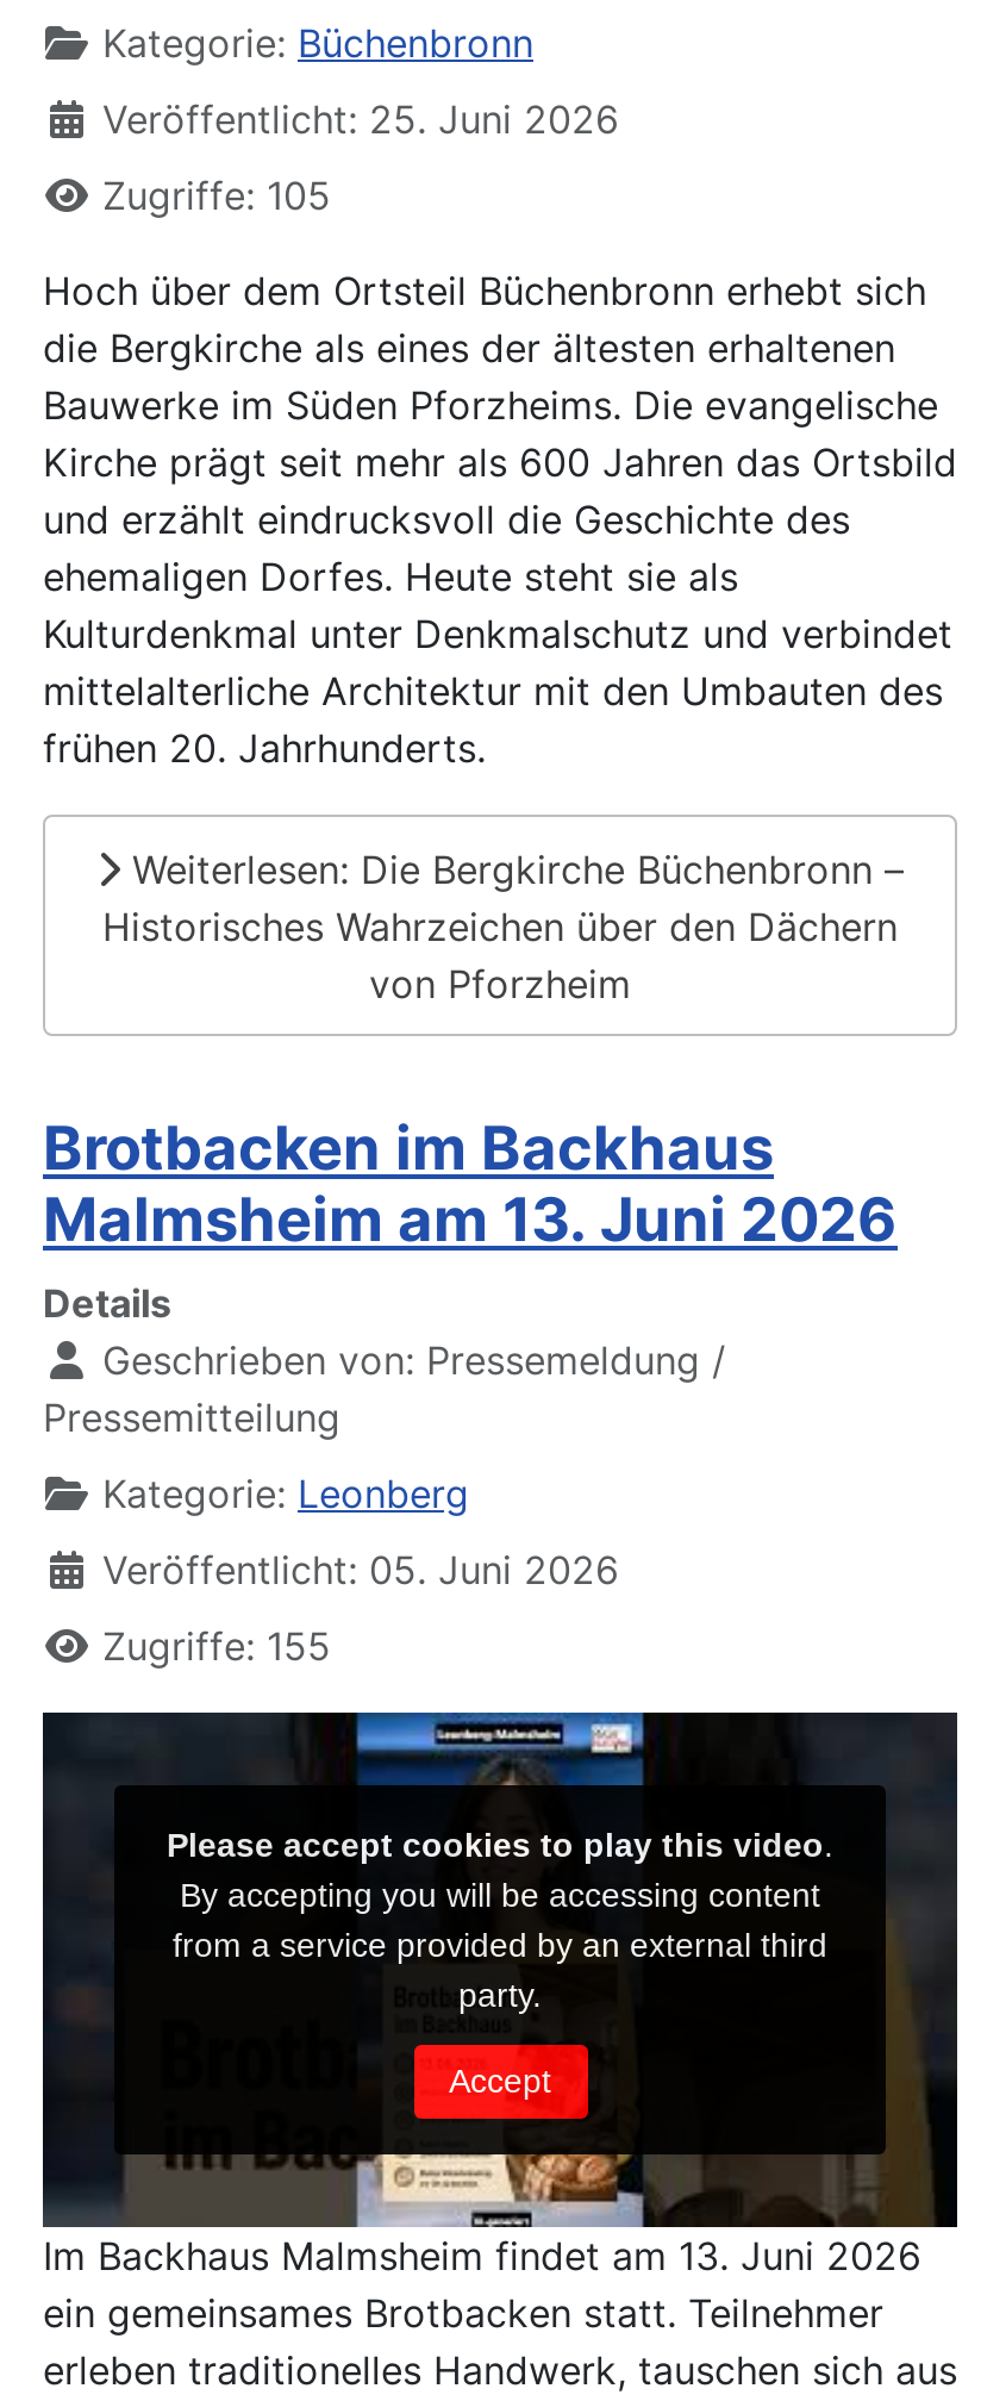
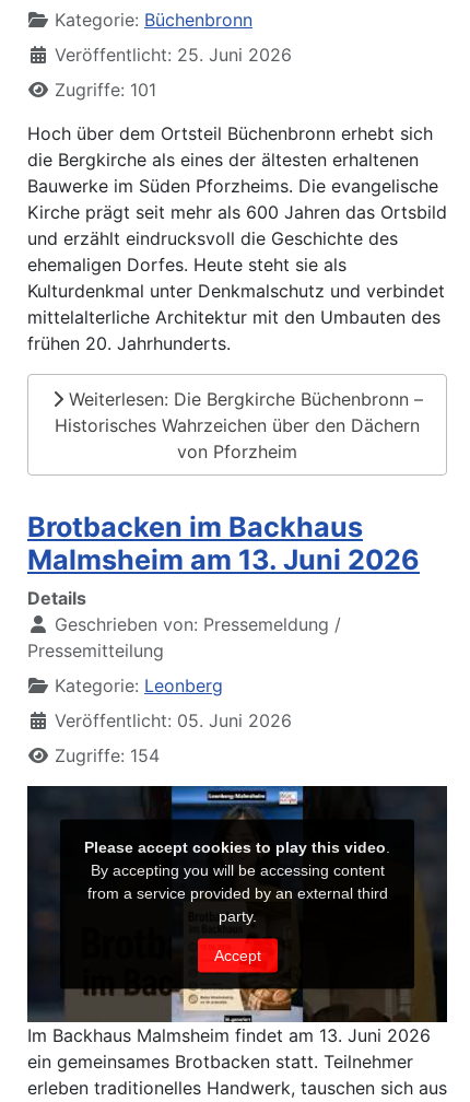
- Zugriffe: 105
+ Zugriffe: 101

- Zugriffe: 155
+ Zugriffe: 154
